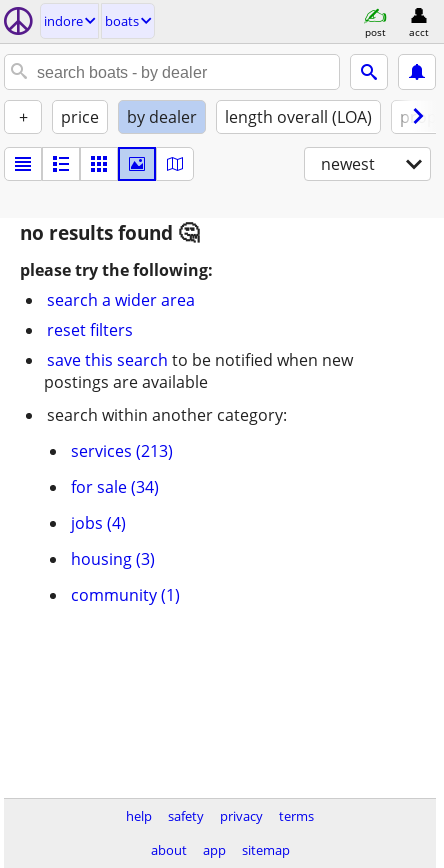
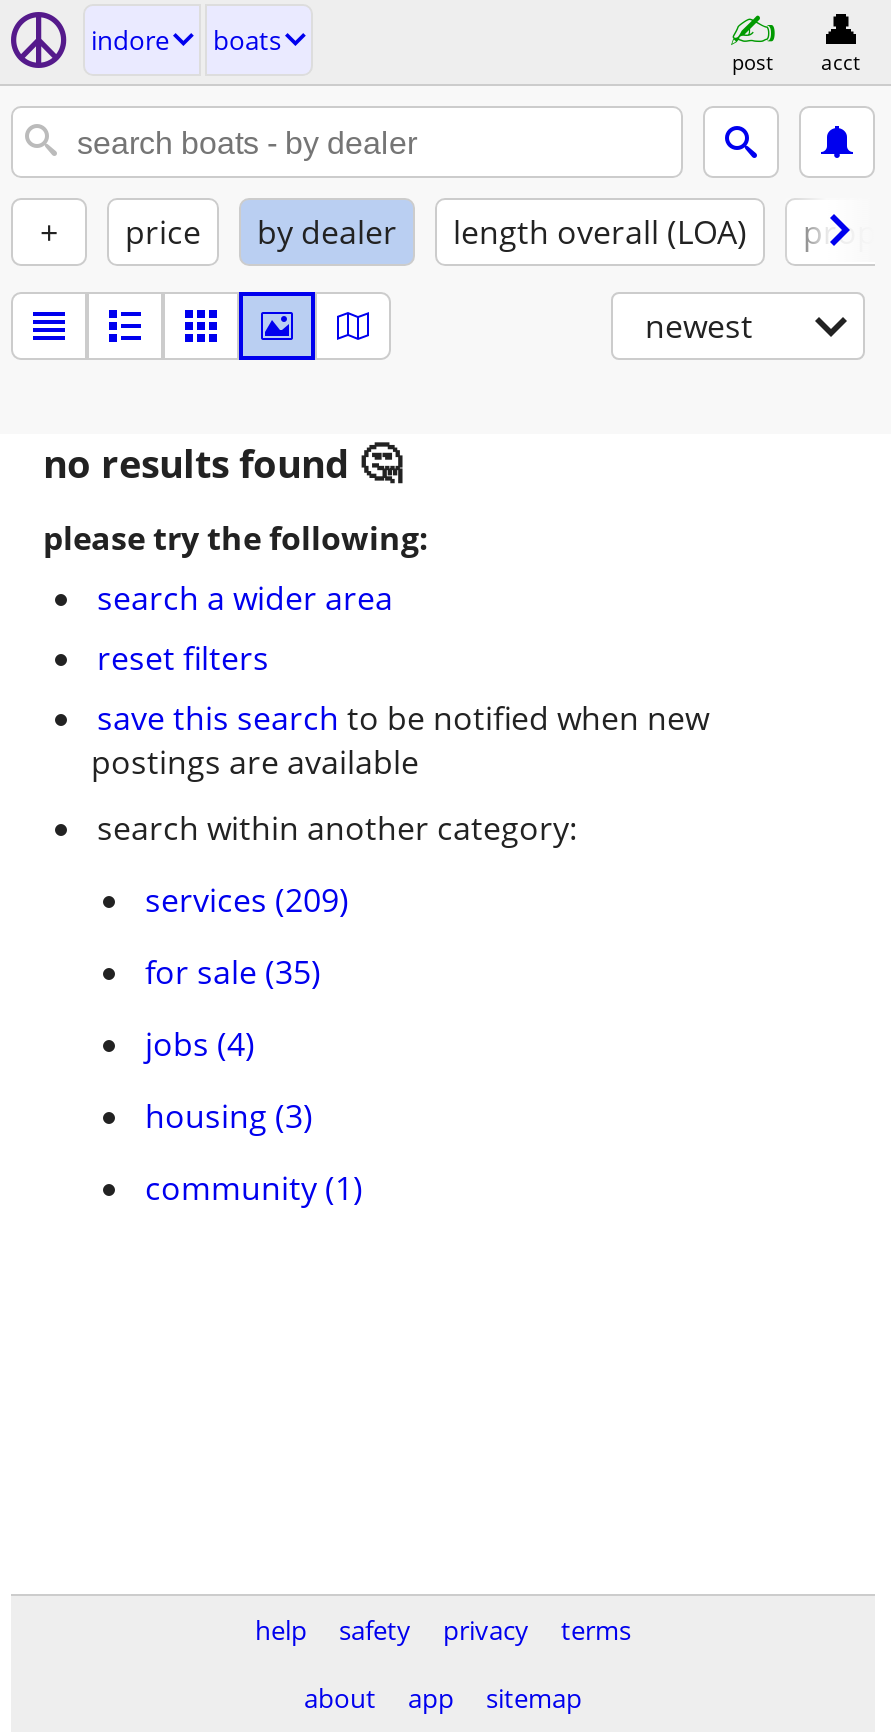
- services (213)
+ services (209)

- for sale (34)
+ for sale (35)
